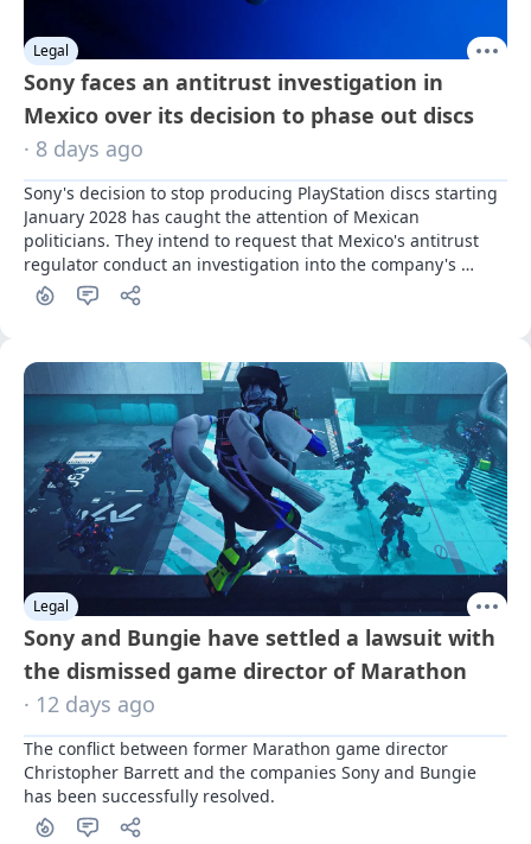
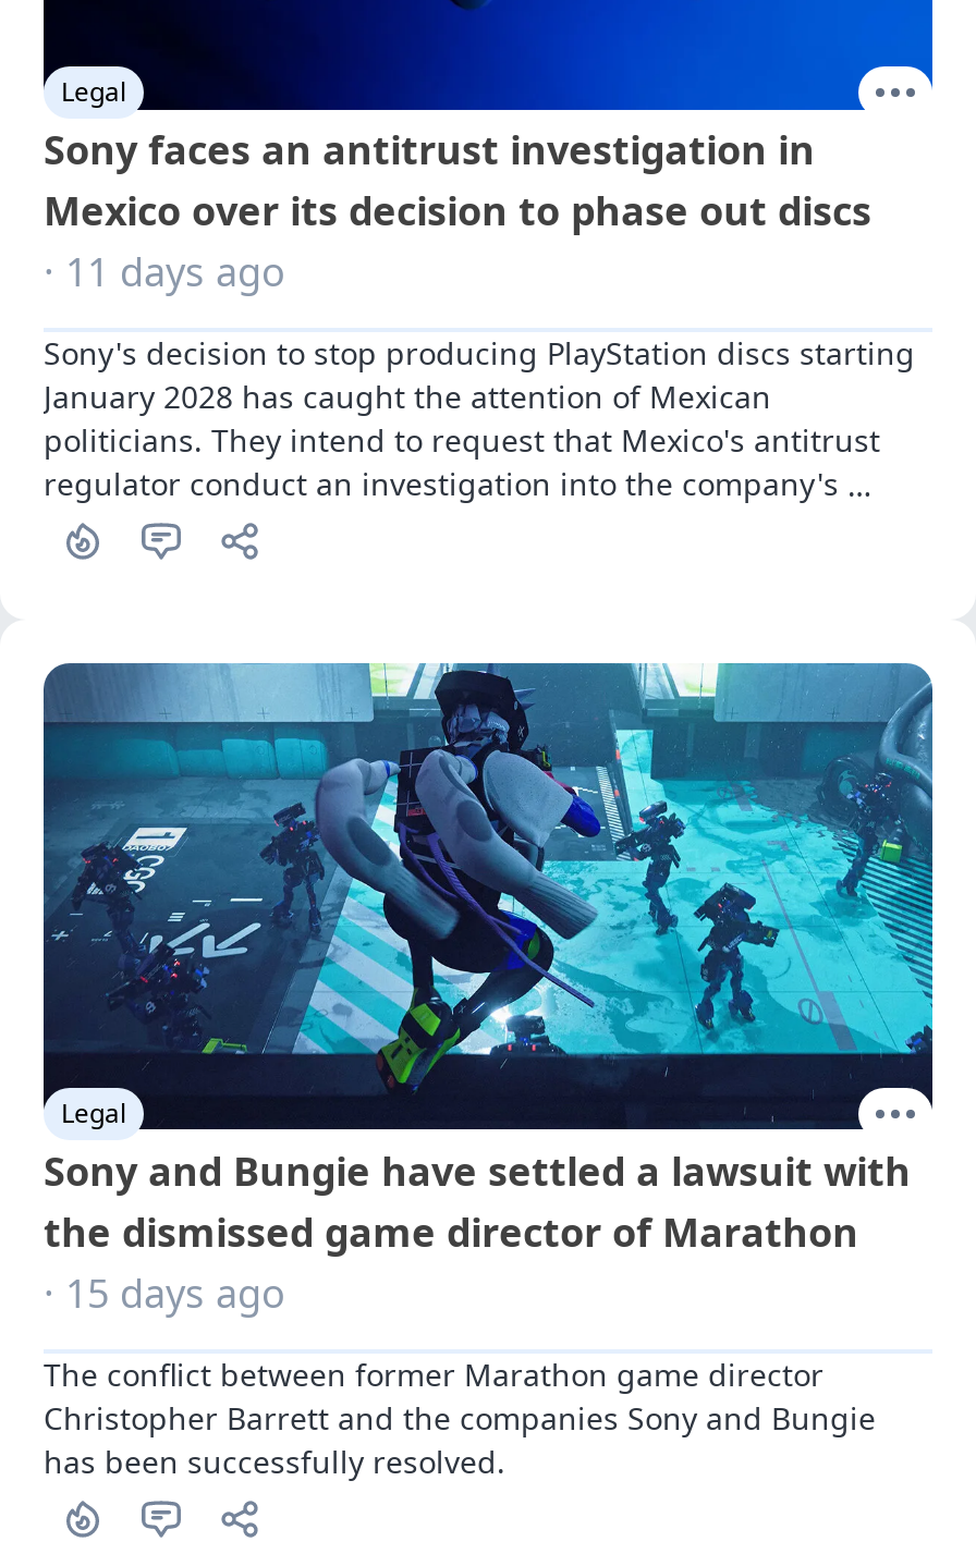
- · 8 days ago
+ · 11 days ago

- · 12 days ago
+ · 15 days ago
